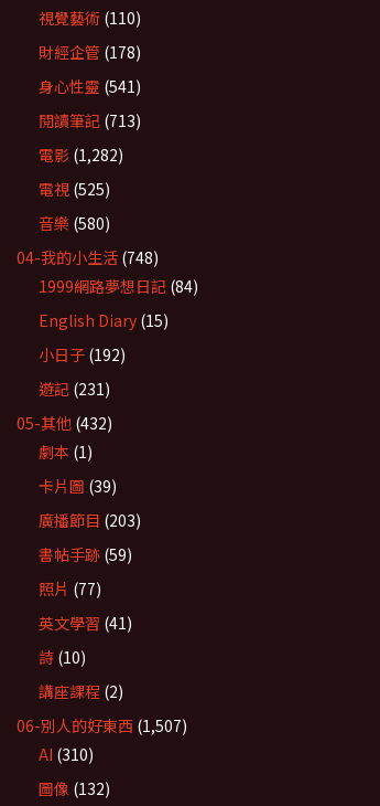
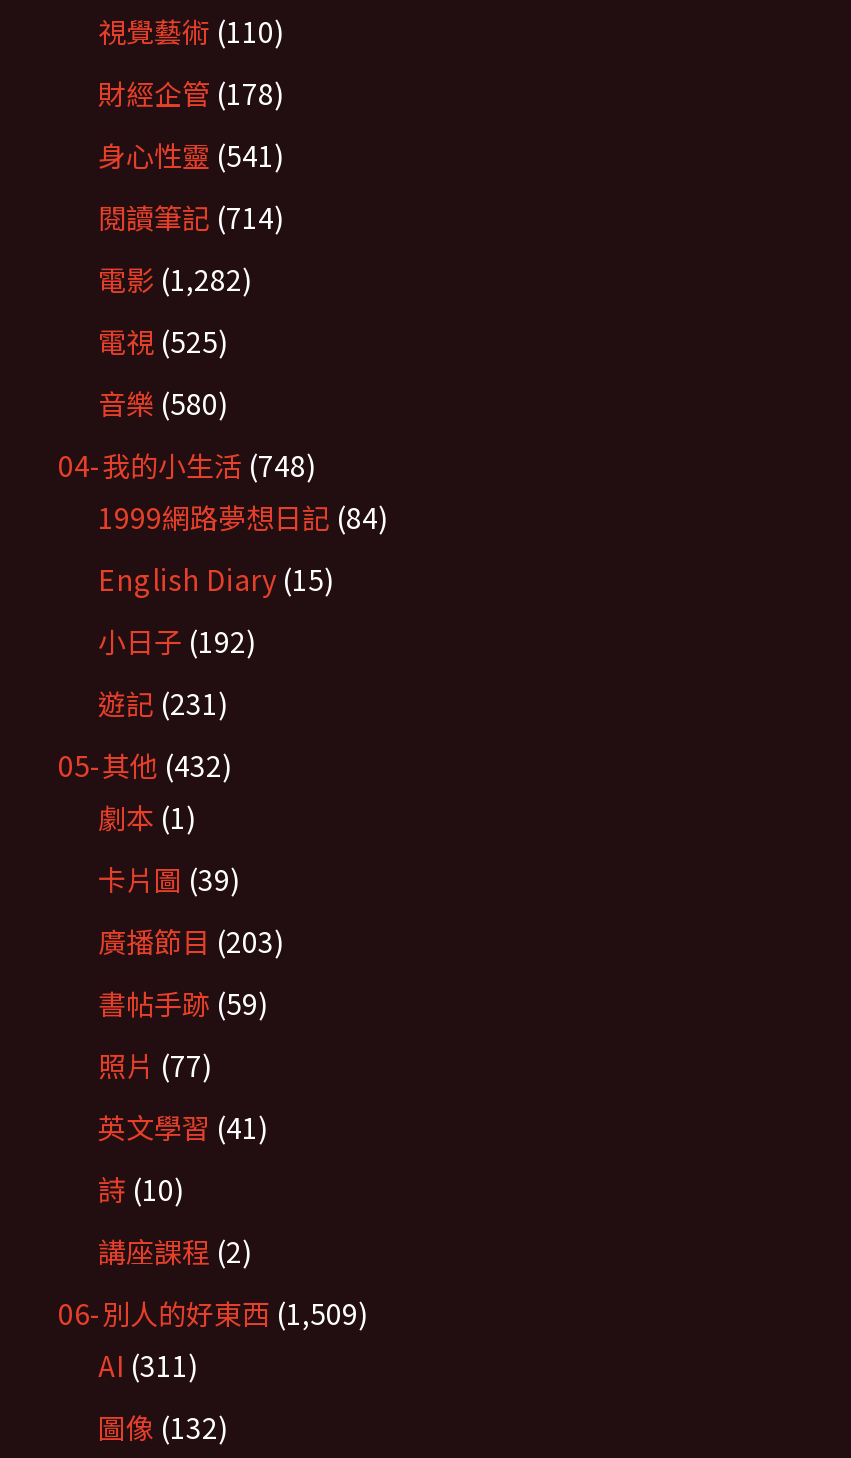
- 閱讀筆記(713)
+ 閱讀筆記(714)

- 06-別人的好東西(1,507)
+ 06-別人的好東西(1,509)

- AI (310)
+ AI (311)
